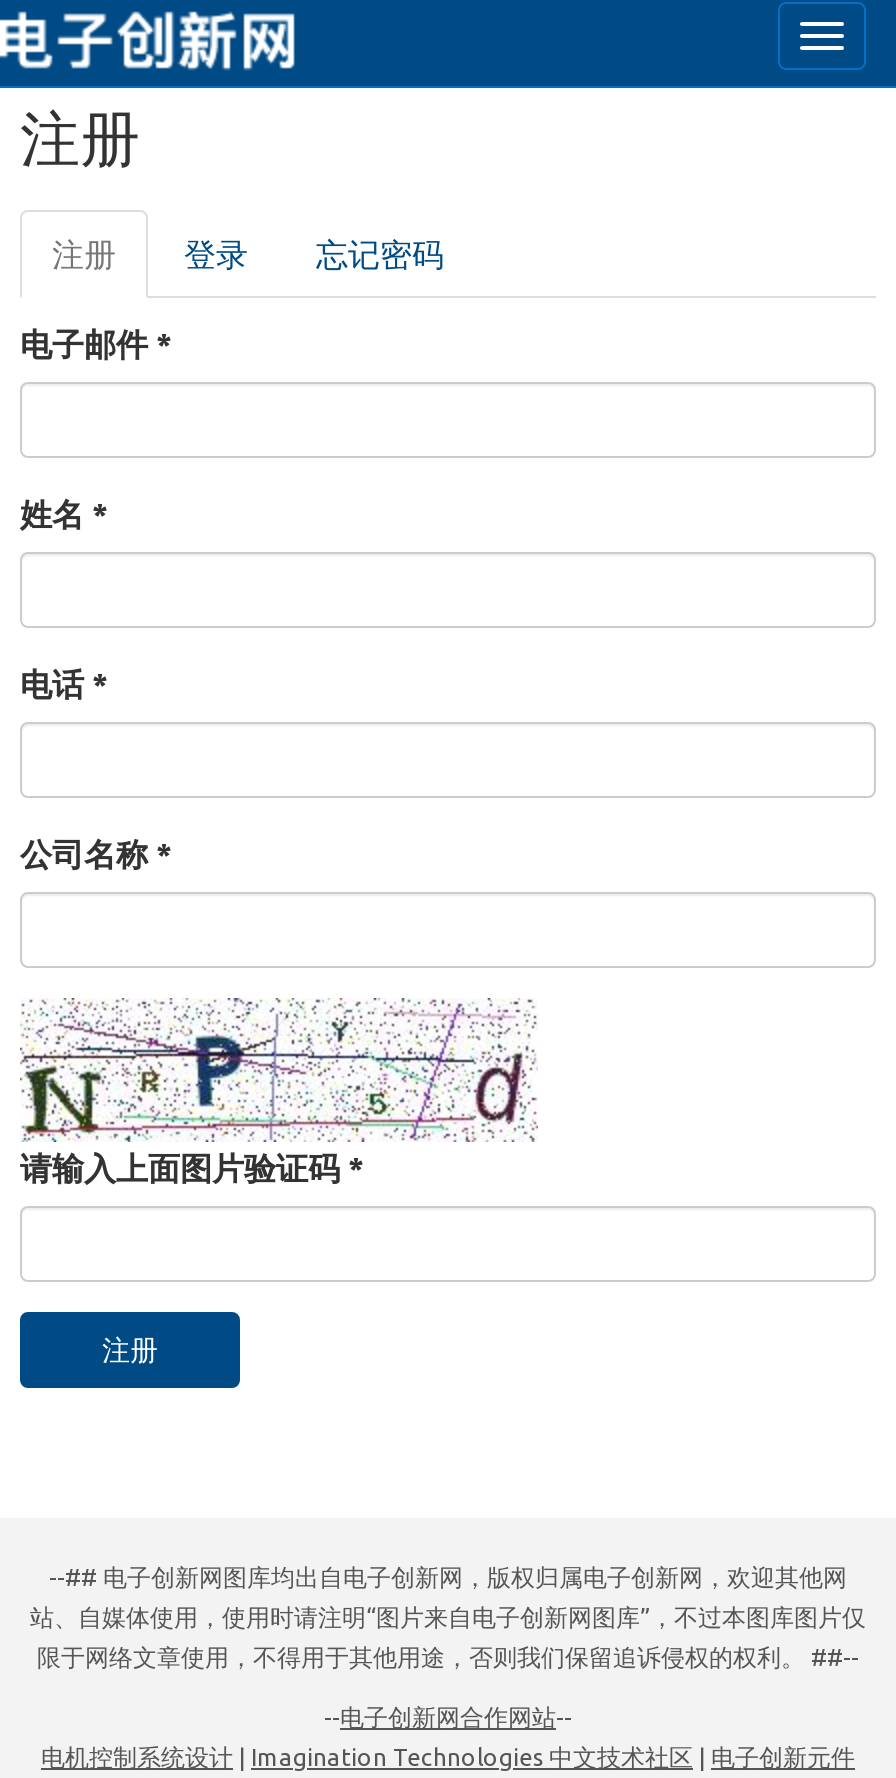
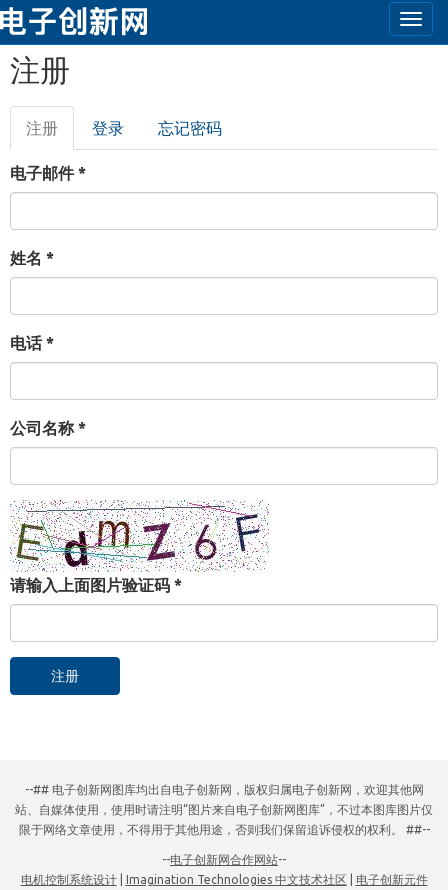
- [image]
+ [image]
